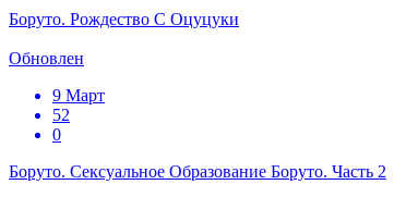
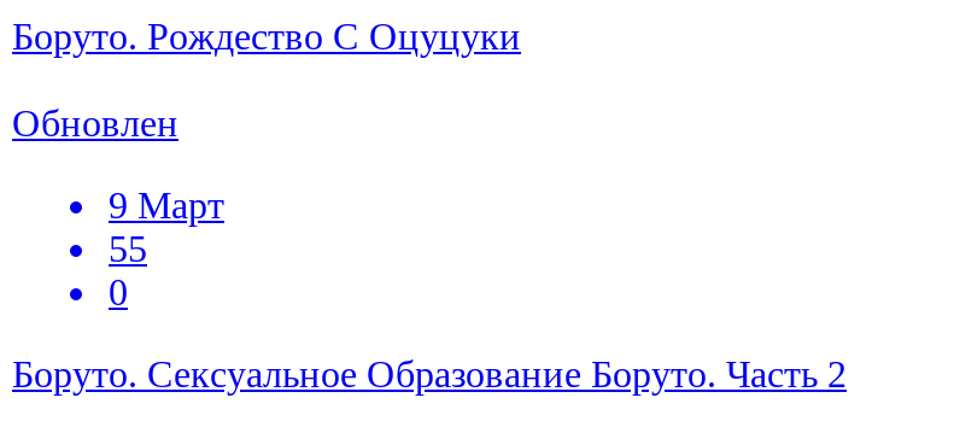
- 52
+ 55
